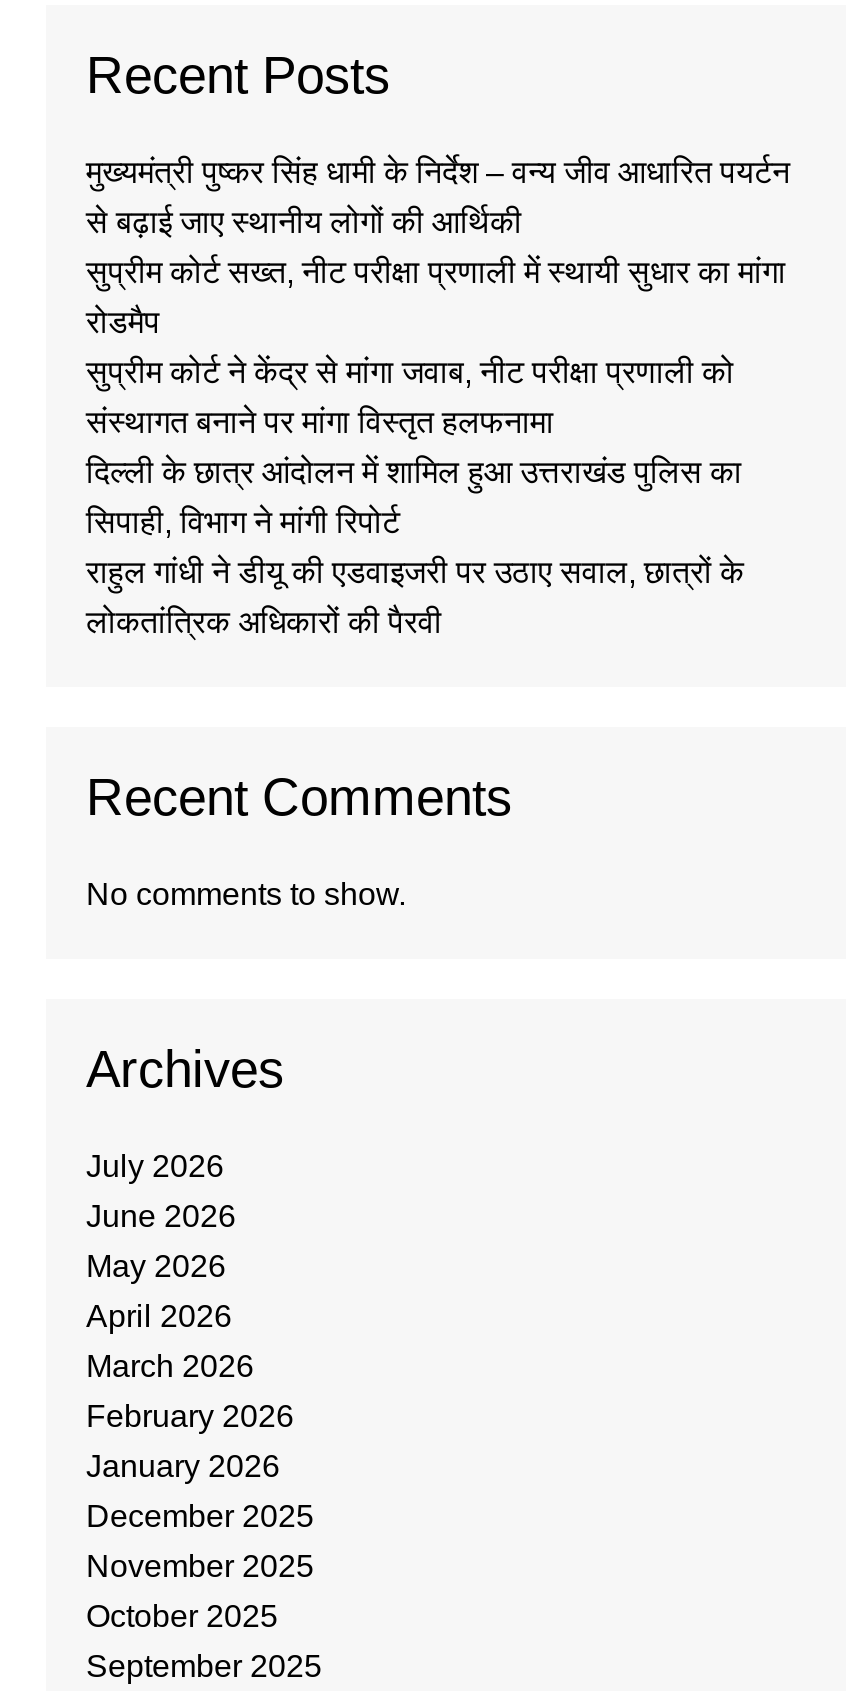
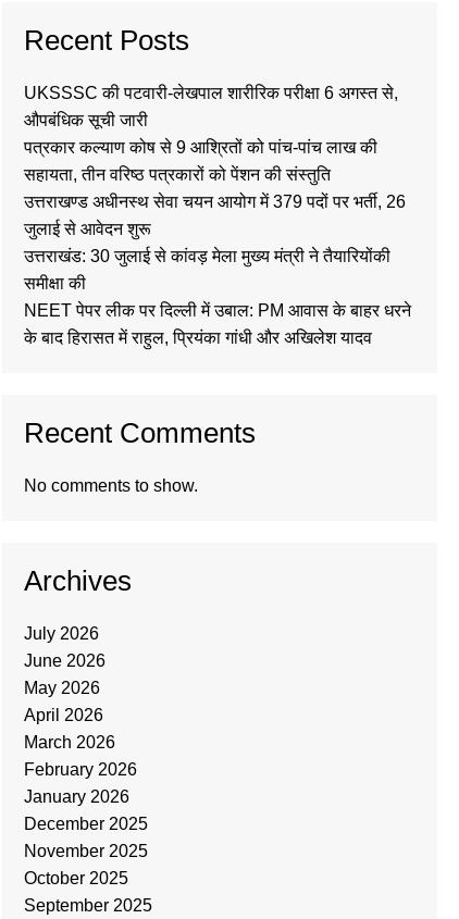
- मुख्यमंत्री पुष्कर सिंह धामी के निर्देश – वन्य जीव आधारित पयर्टन
+ UKSSSC की पटवारी-लेखपाल शारीरिक परीक्षा 6 अगस्त से,

- से बढ़ाई जाए स्थानीय लोगों की आर्थिकी
+ औपबंधिक सूची जारी

- सुप्रीम कोर्ट सख्त, नीट परीक्षा प्रणाली में स्थायी सुधार का मांगा
+ पत्रकार कल्याण कोष से 9 आश्रितों को पांच-पांच लाख की

- रोडमैप
+ सहायता, तीन वरिष्ठ पत्रकारों को पेंशन की संस्तुति

- सुप्रीम कोर्ट ने केंद्र से मांगा जवाब, नीट परीक्षा प्रणाली को
+ उत्तराखण्ड अधीनस्थ सेवा चयन आयोग में 379 पदों पर भर्ती, 26

- संस्थागत बनाने पर मांगा विस्तृत हलफनामा
+ जुलाई से आवेदन शुरू

- दिल्ली के छात्र आंदोलन में शामिल हुआ उत्तराखंड पुलिस का
+ उत्तराखंड: 30 जुलाई से कांवड़ मेला मुख्य मंत्री ने तैयारियों‌की

- सिपाही, विभाग ने मांगी रिपोर्ट
+ समीक्षा की

- राहुल गांधी ने डीयू की एडवाइजरी पर उठाए सवाल, छात्रों के
+ NEET पेपर लीक पर दिल्ली में उबाल: PM आवास के बाहर धरने

- लोकतांत्रिक अधिकारों की पैरवी
+ के बाद हिरासत में राहुल, प्रियंका गांधी और अखिलेश यादव
